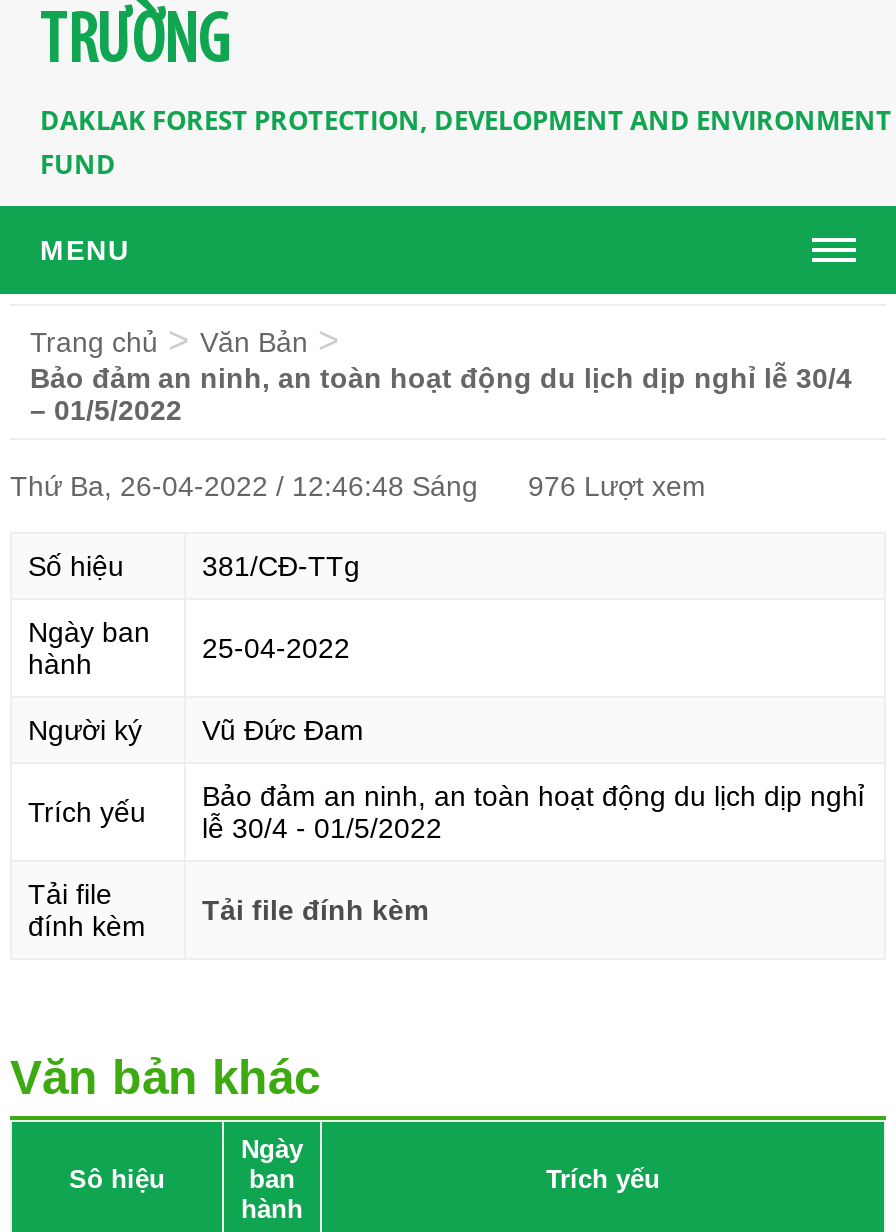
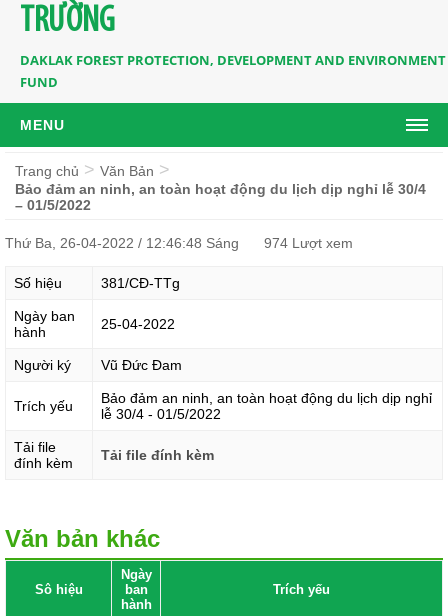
- 976 Lượt xem
+ 974 Lượt xem
